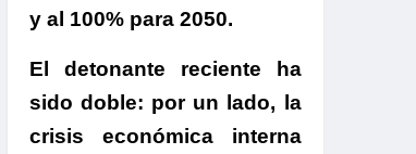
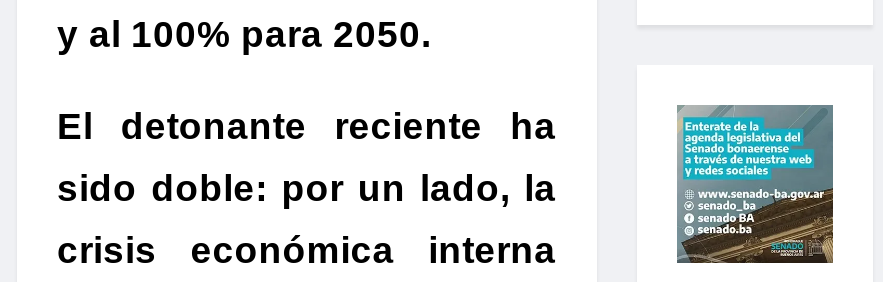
+ [image]
